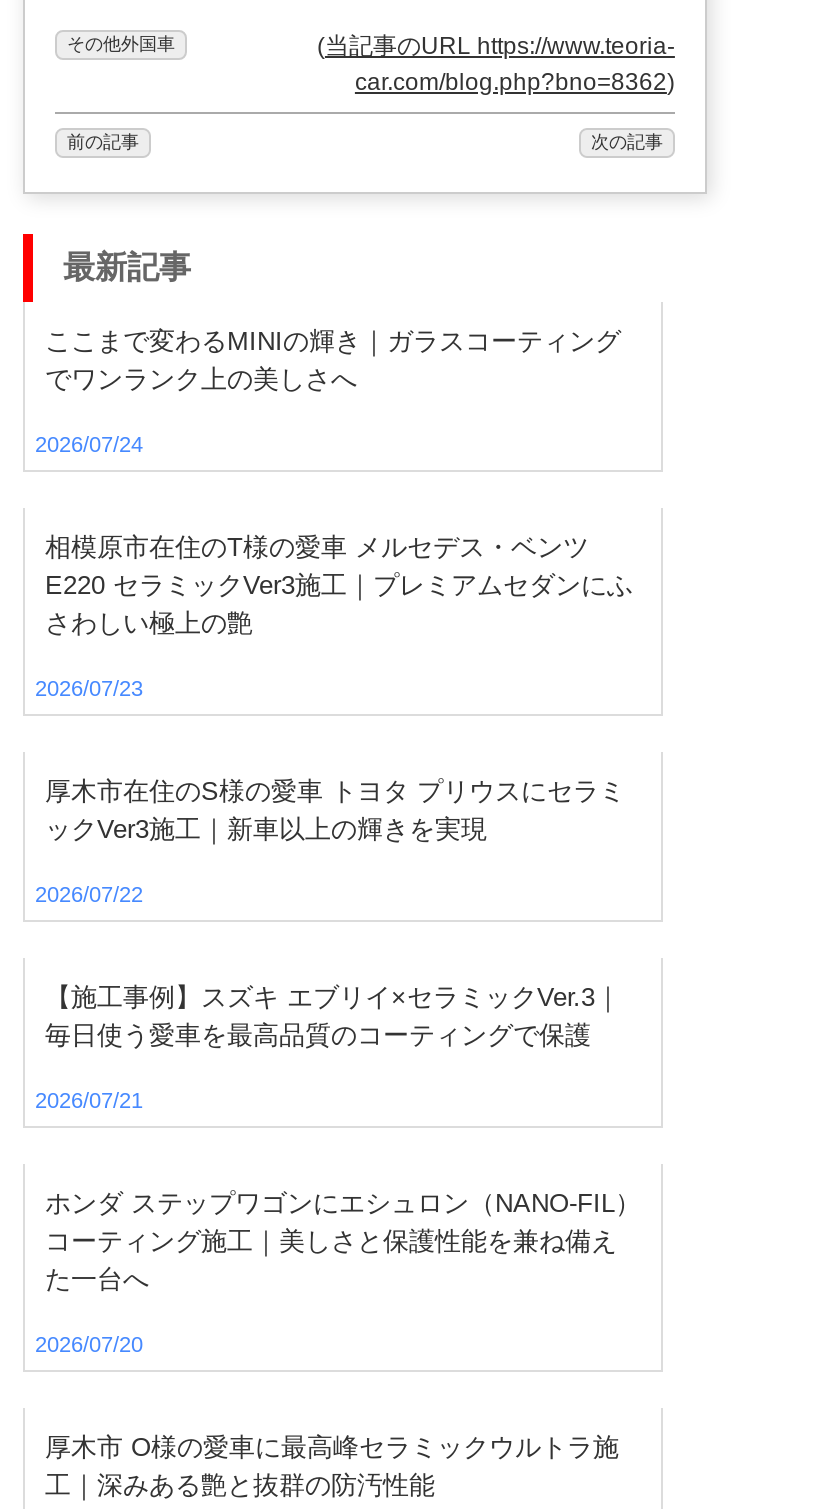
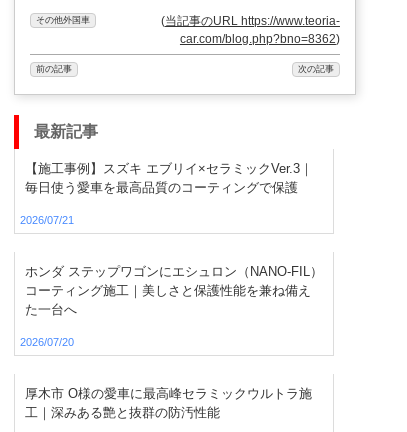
- ここまで変わるMINIの輝き｜ガラスコーティング
- でワンランク上の美しさへ
- 2026/07/24

- 相模原市在住のT様の愛車 メルセデス・ベンツ
- E220 セラミックVer3施工｜プレミアムセダンにふ
- さわしい極上の艶
- 2026/07/23

- 厚木市在住のS様の愛車 トヨタ プリウスにセラミ
- ックVer3施工｜新車以上の輝きを実現
- 2026/07/22
